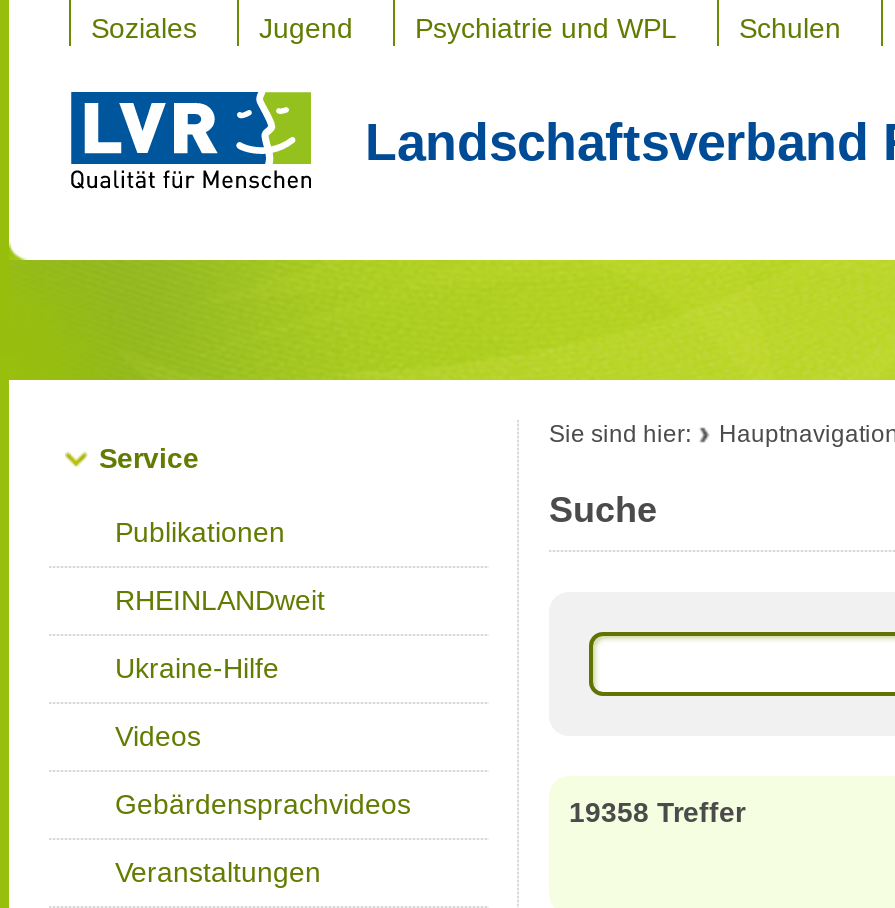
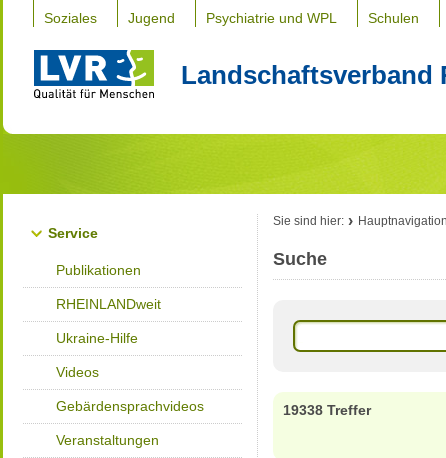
- 19358 Treffer
+ 19338 Treffer
